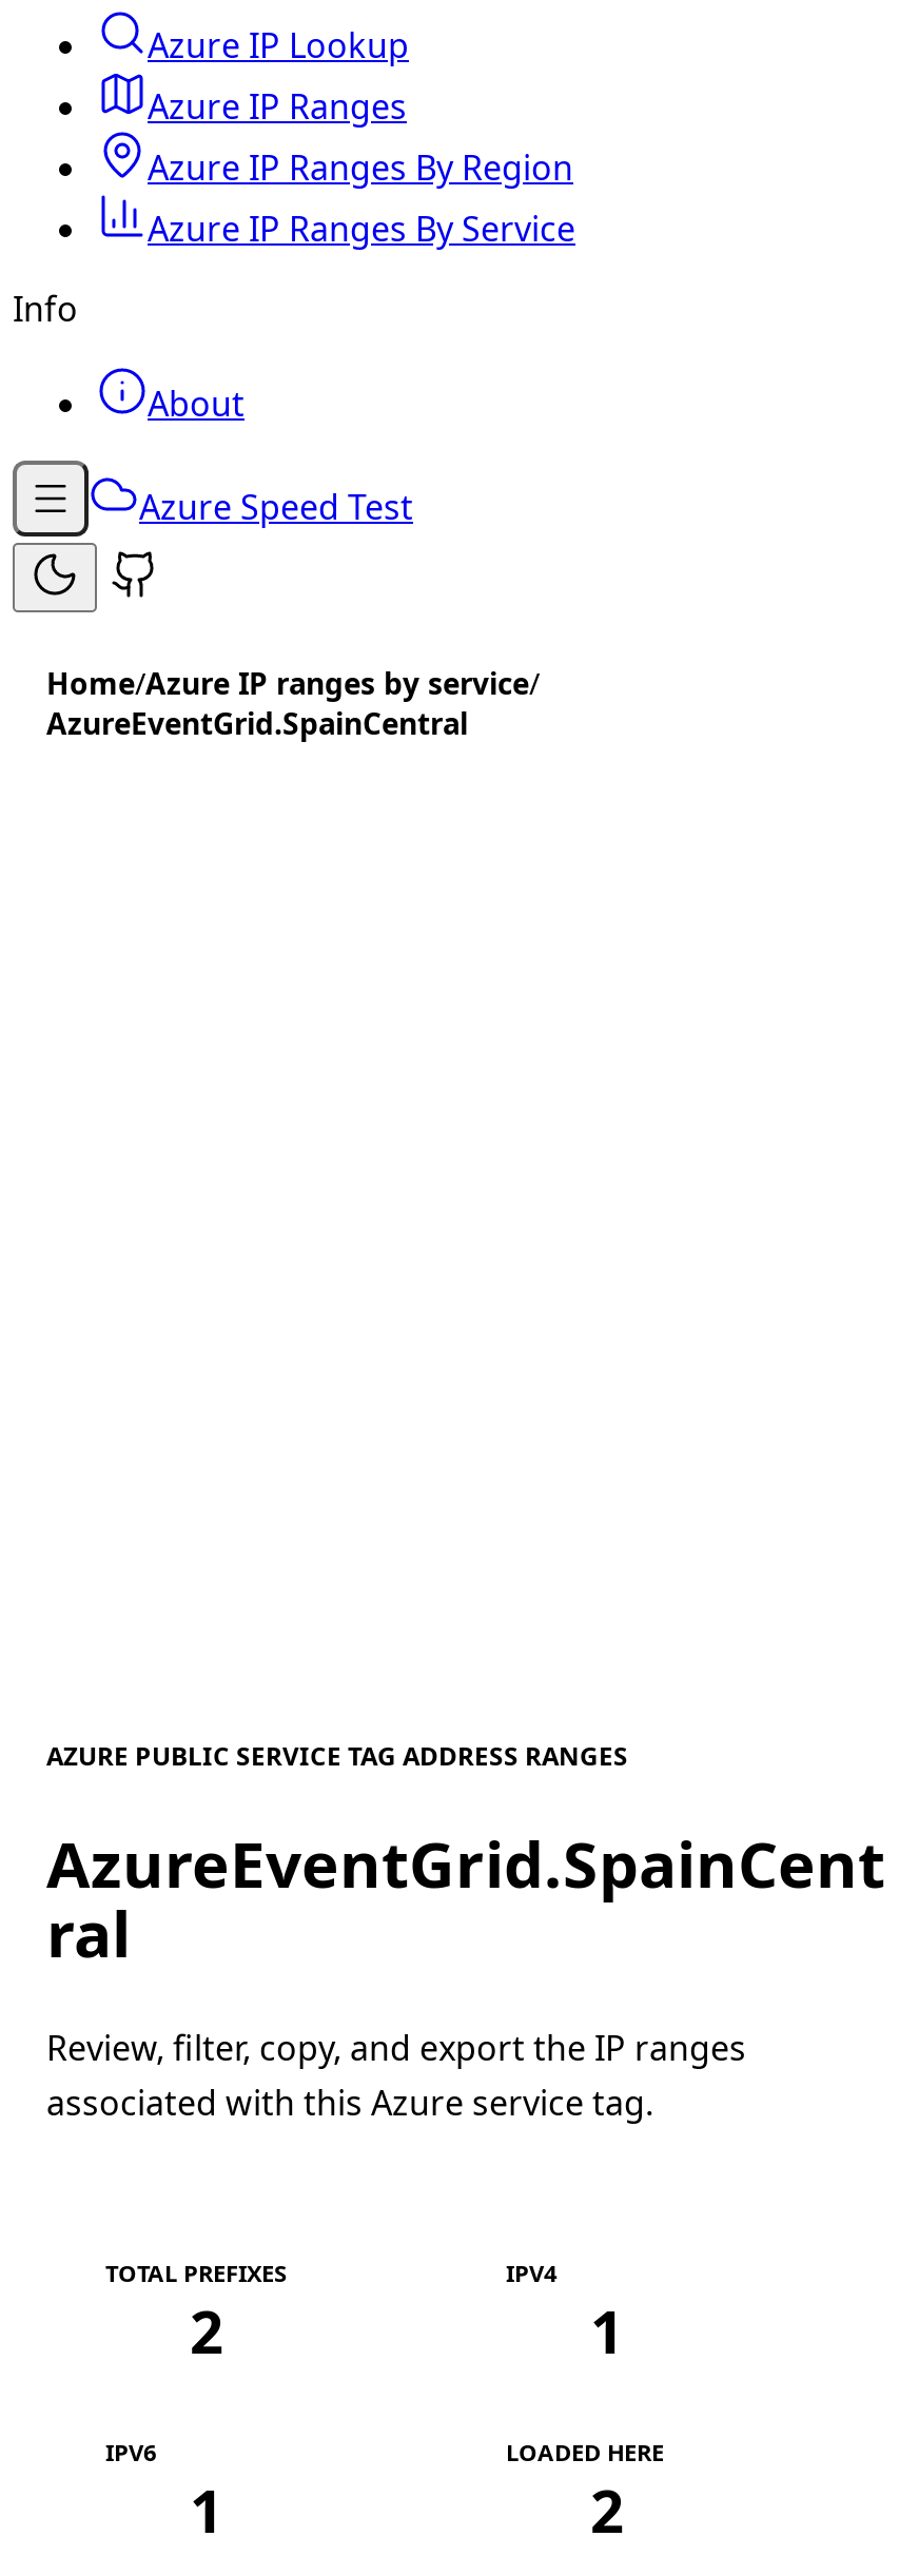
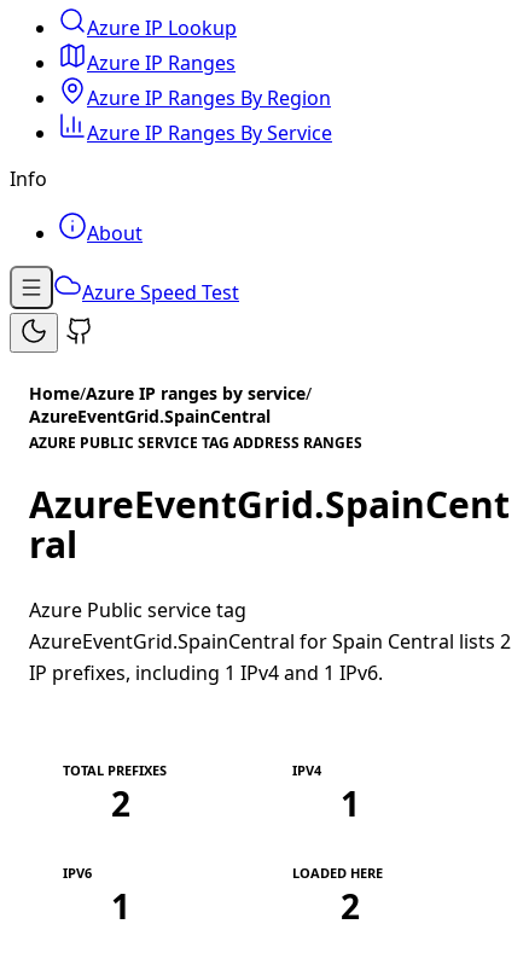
moved up: AZURE PUBLIC SERVICE TAG ADDRESS RANGES | AzureEventGrid.SpainCent | ral

- Review, filter, copy, and export the IP ranges
- associated with this Azure service tag.
+ Azure Public service tag
+ AzureEventGrid.SpainCentral for Spain Central lists 2
+ IP prefixes, including 1 IPv4 and 1 IPv6.
